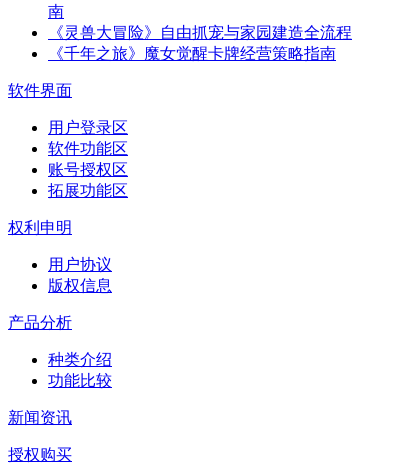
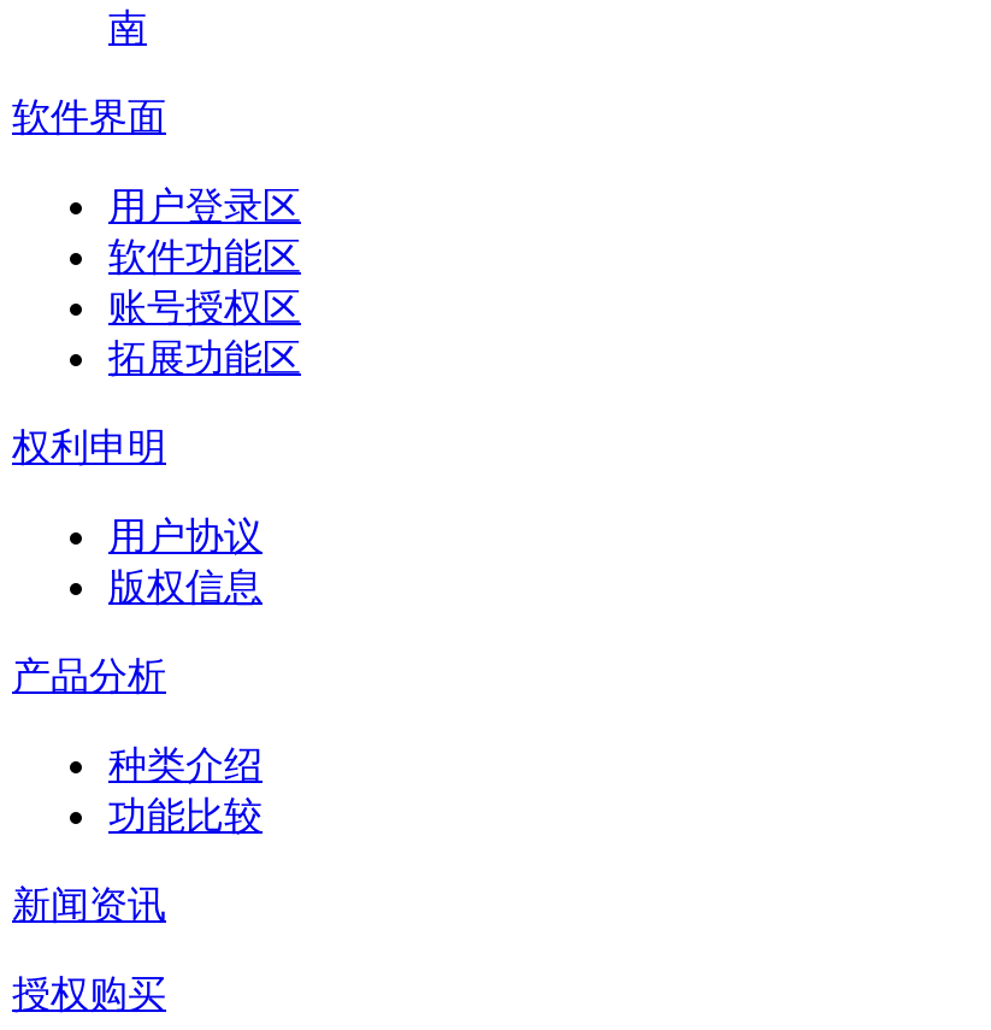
- 《灵兽大冒险》自由抓宠与家园建造全流程
- 《千年之旅》魔女觉醒卡牌经营策略指南
